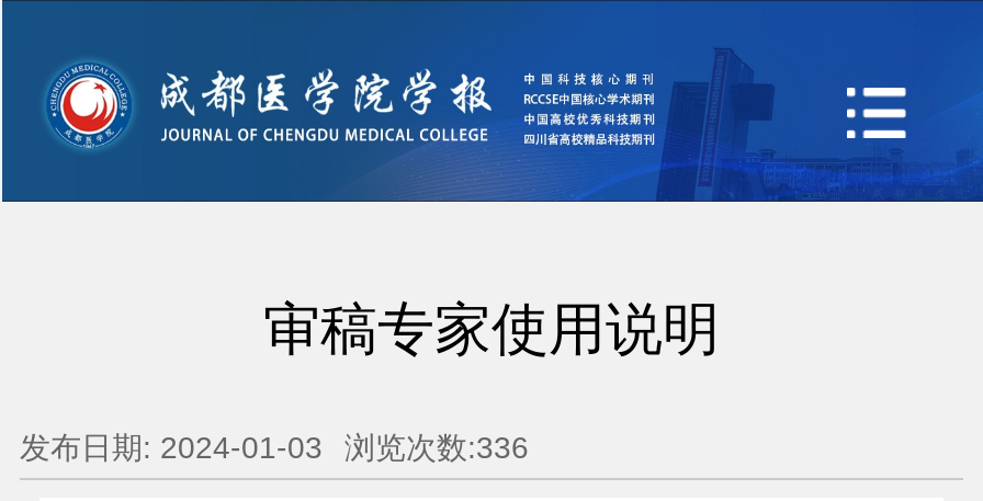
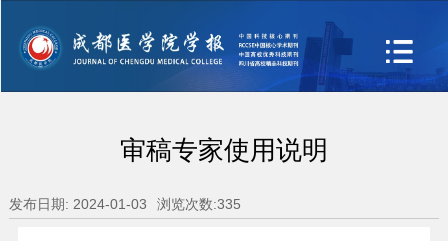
- 发布日期: 2024-01-03 浏览次数:336
+ 发布日期: 2024-01-03 浏览次数:335
